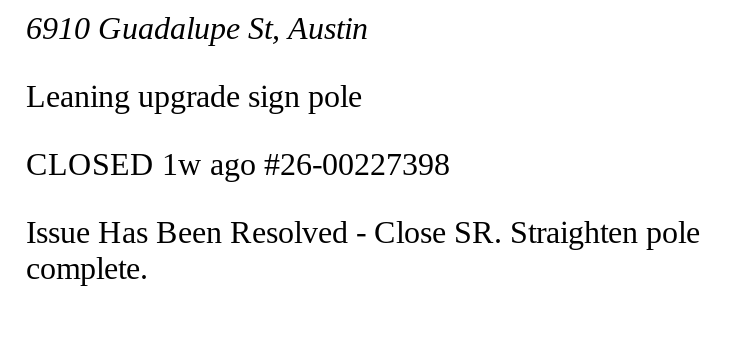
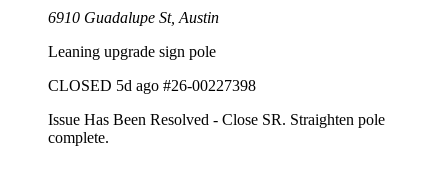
- CLOSED 1w ago #26-00227398
+ CLOSED 5d ago #26-00227398
